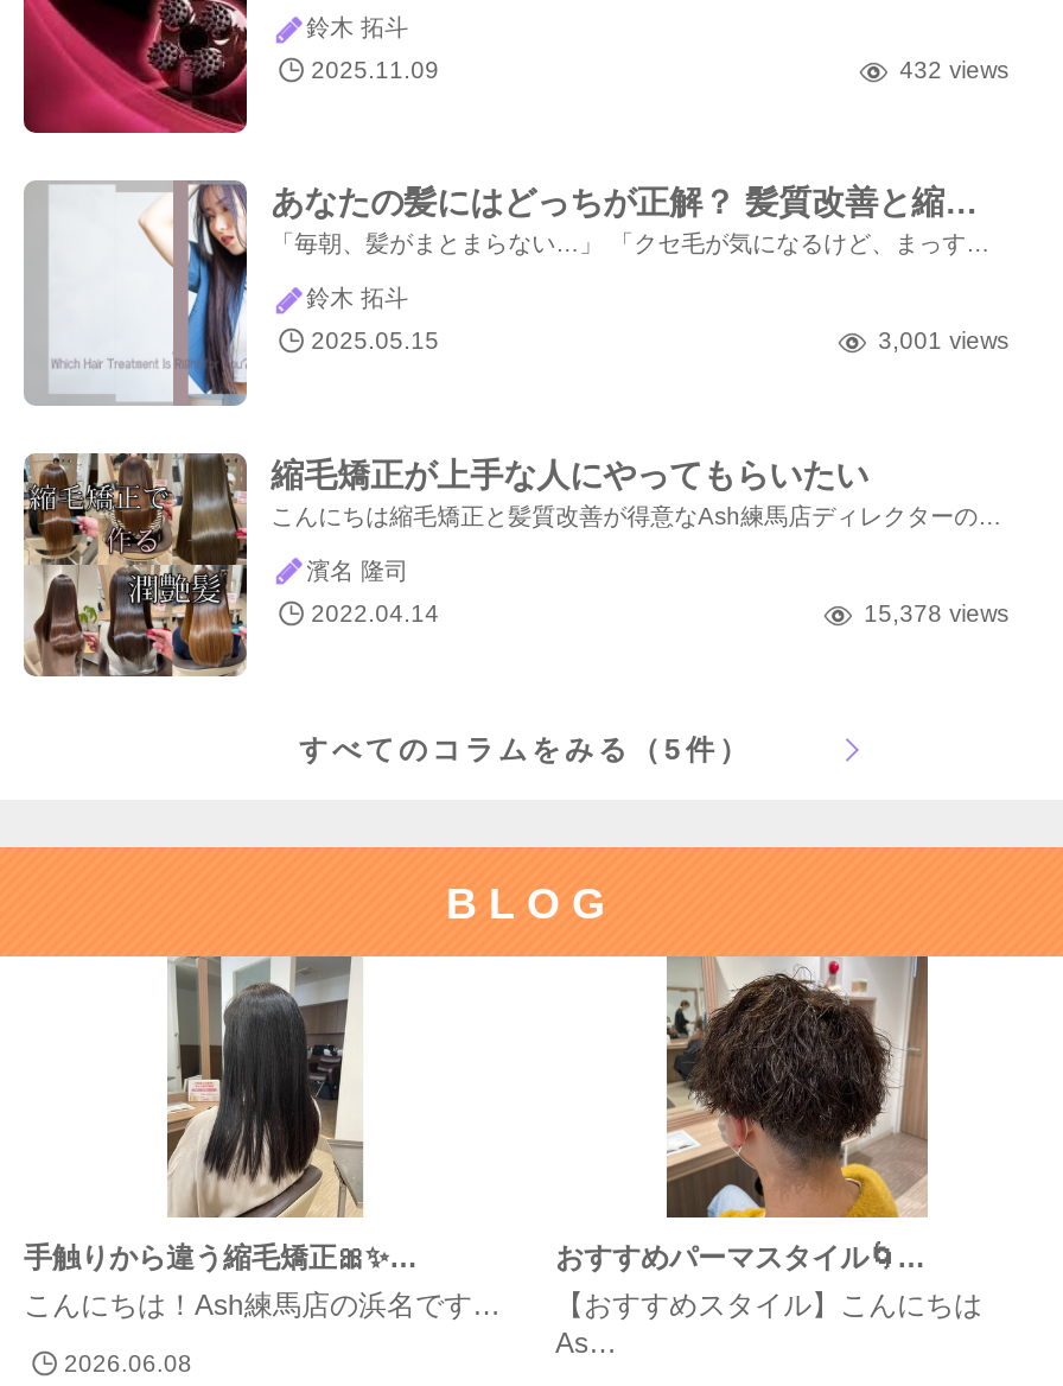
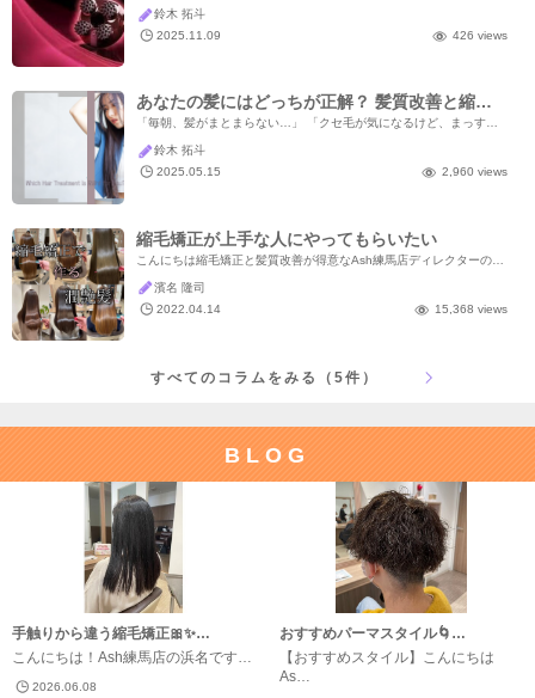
- 432 views
+ 426 views

- 3,001 views
+ 2,960 views

- 15,378 views
+ 15,368 views
